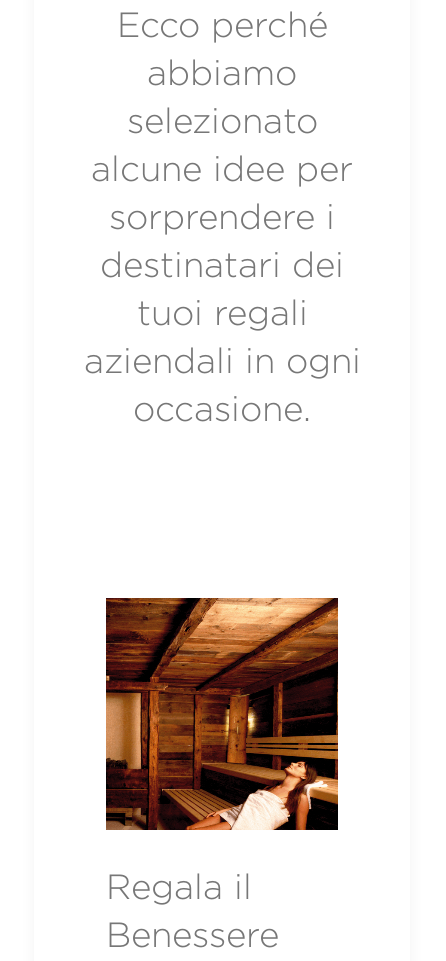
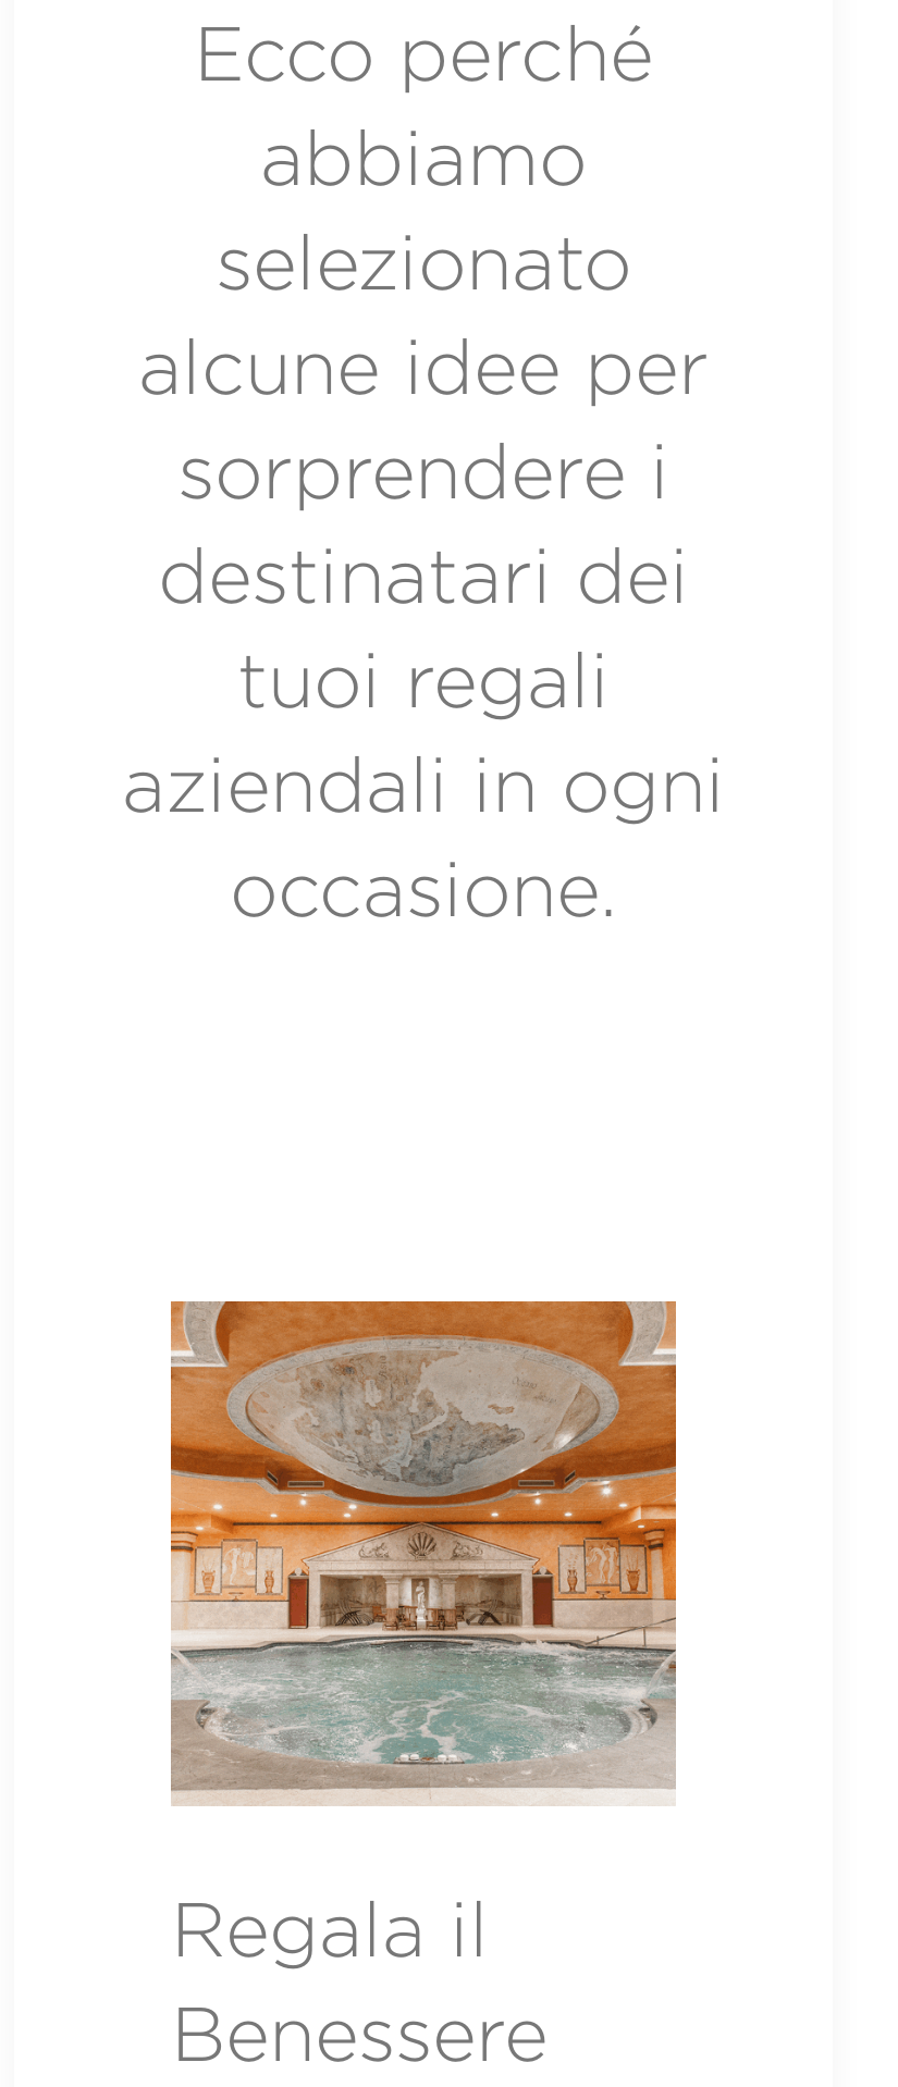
- [image]
+ [image]
